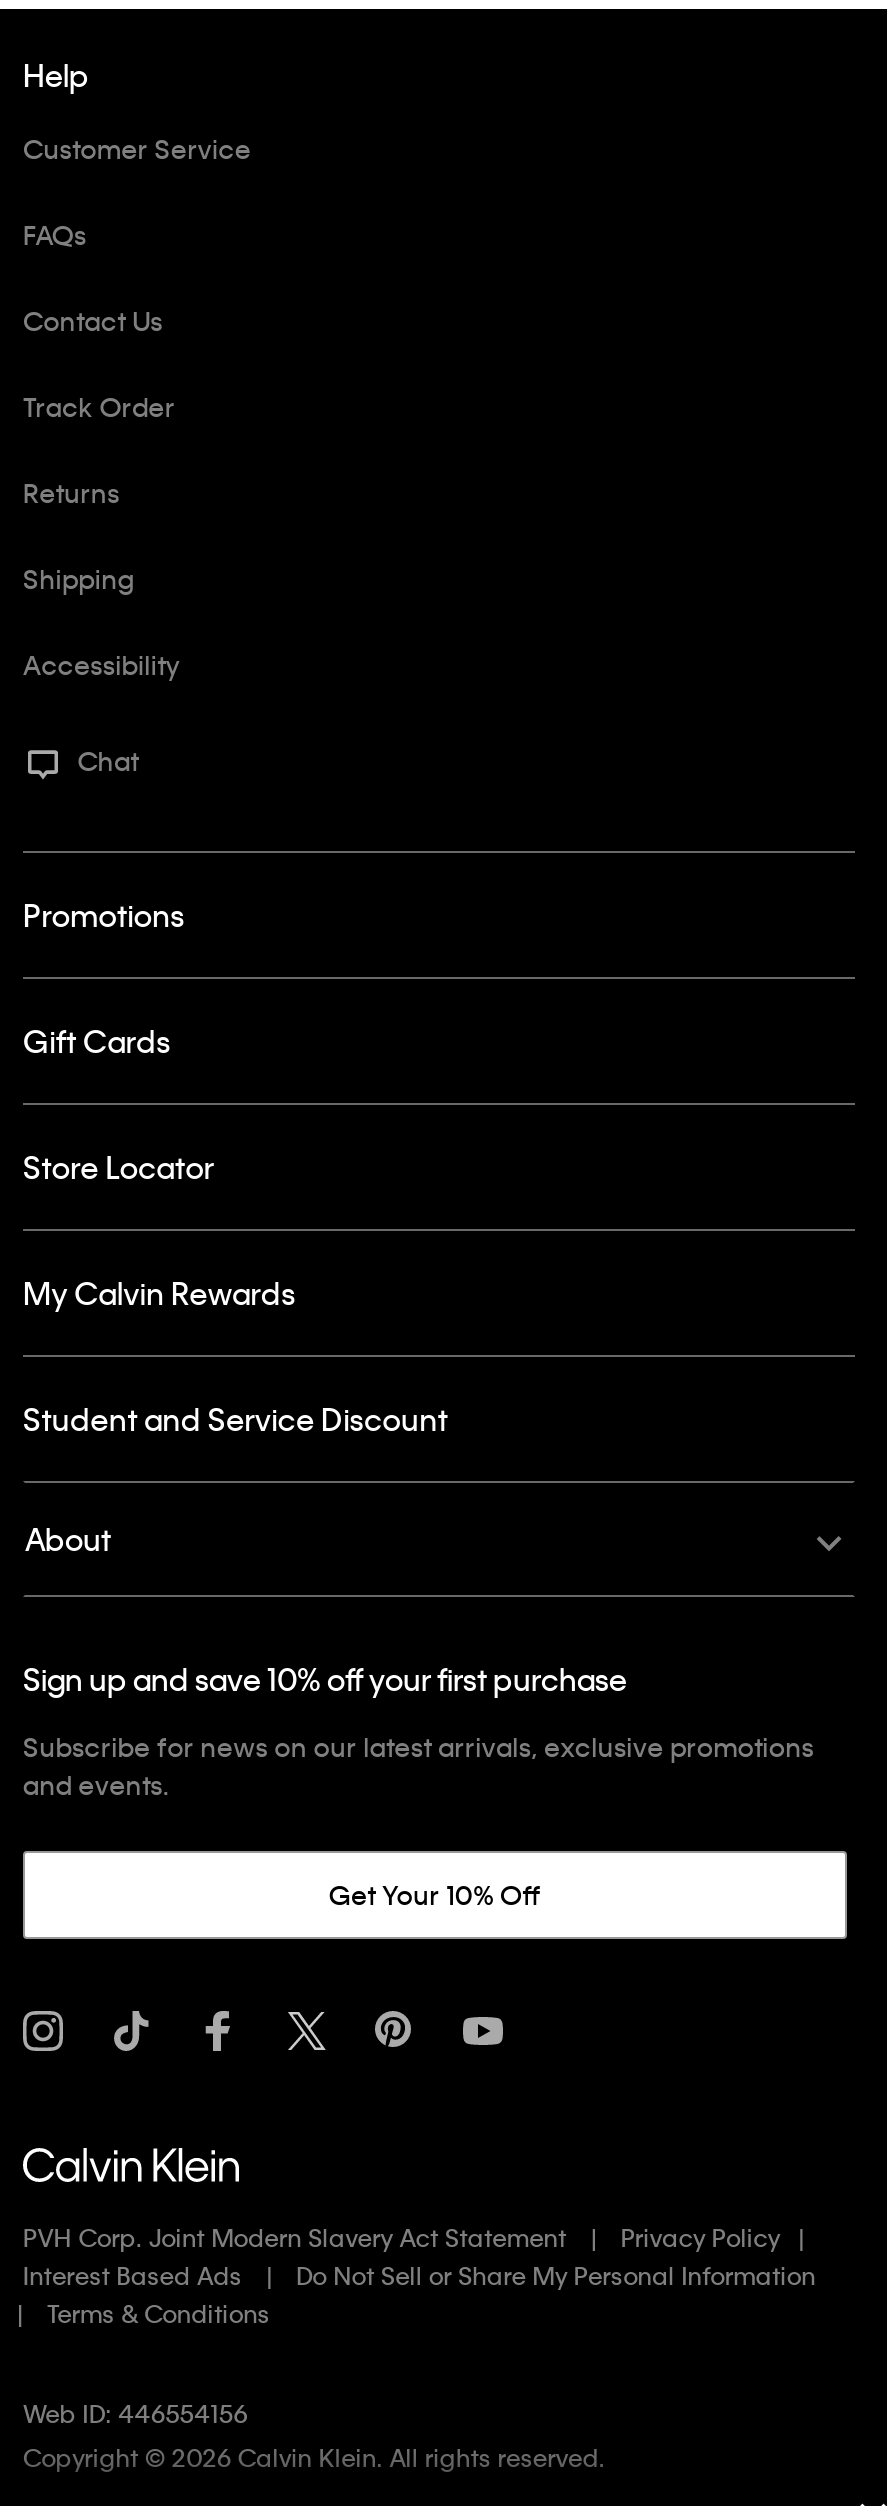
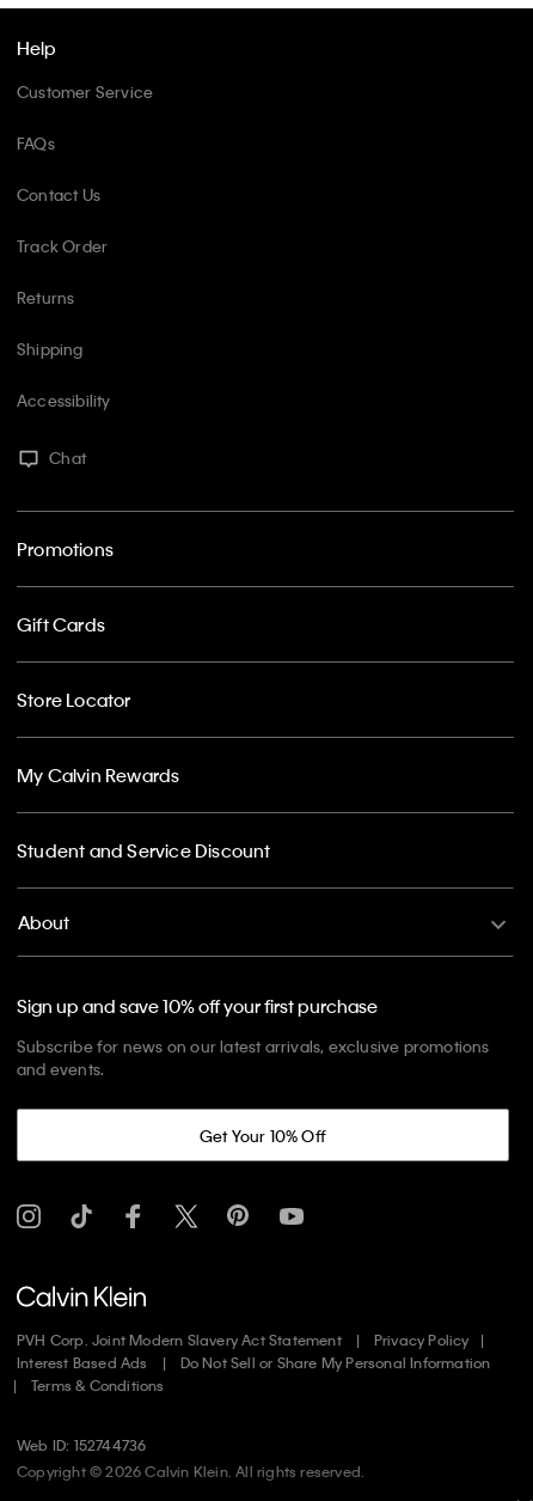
- Web ID: 446554156
+ Web ID: 152744736
